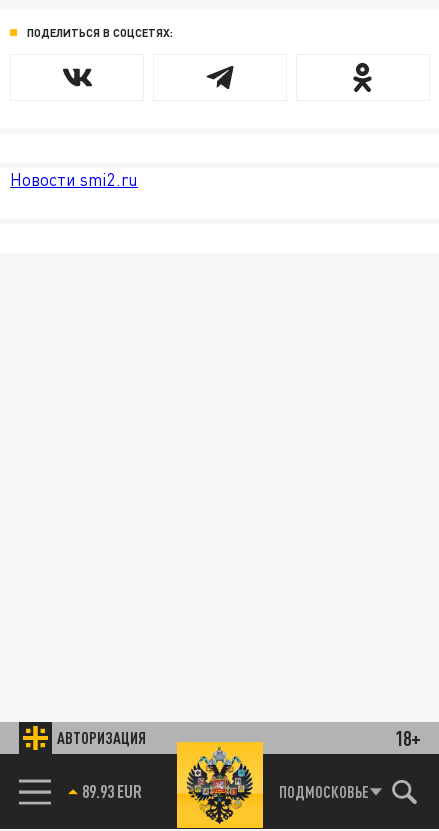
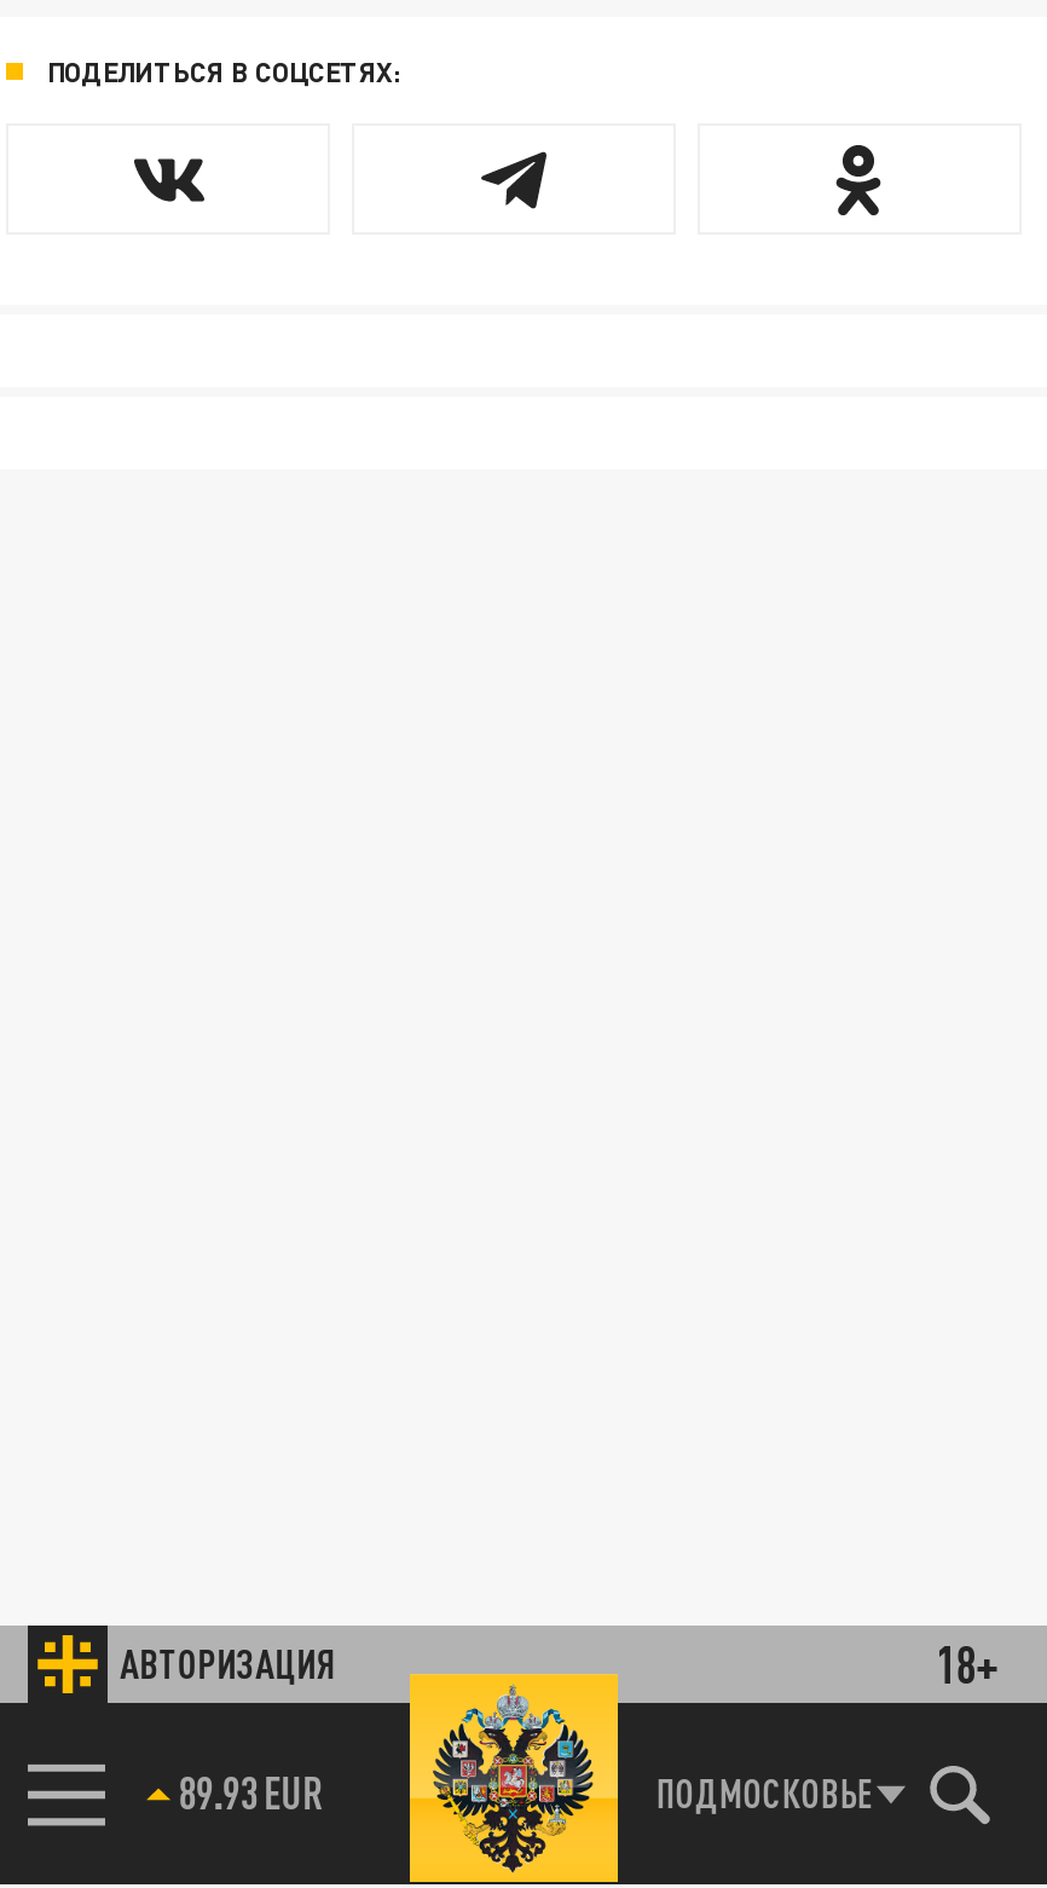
- Новости smi2.ru
